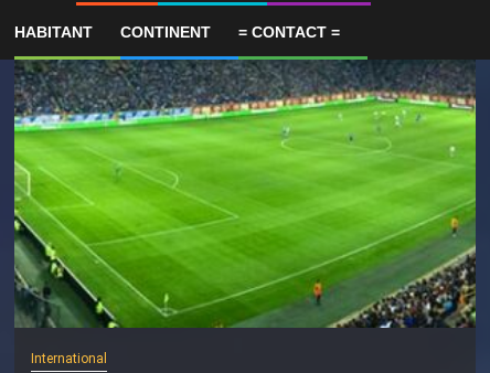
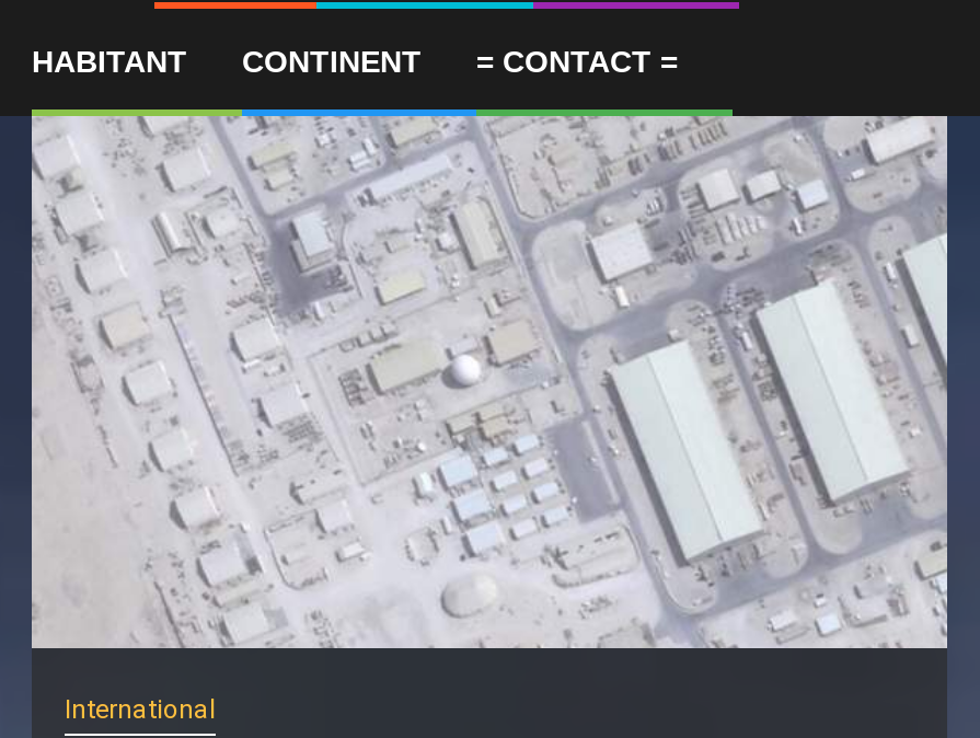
- [image]
+ [image]
